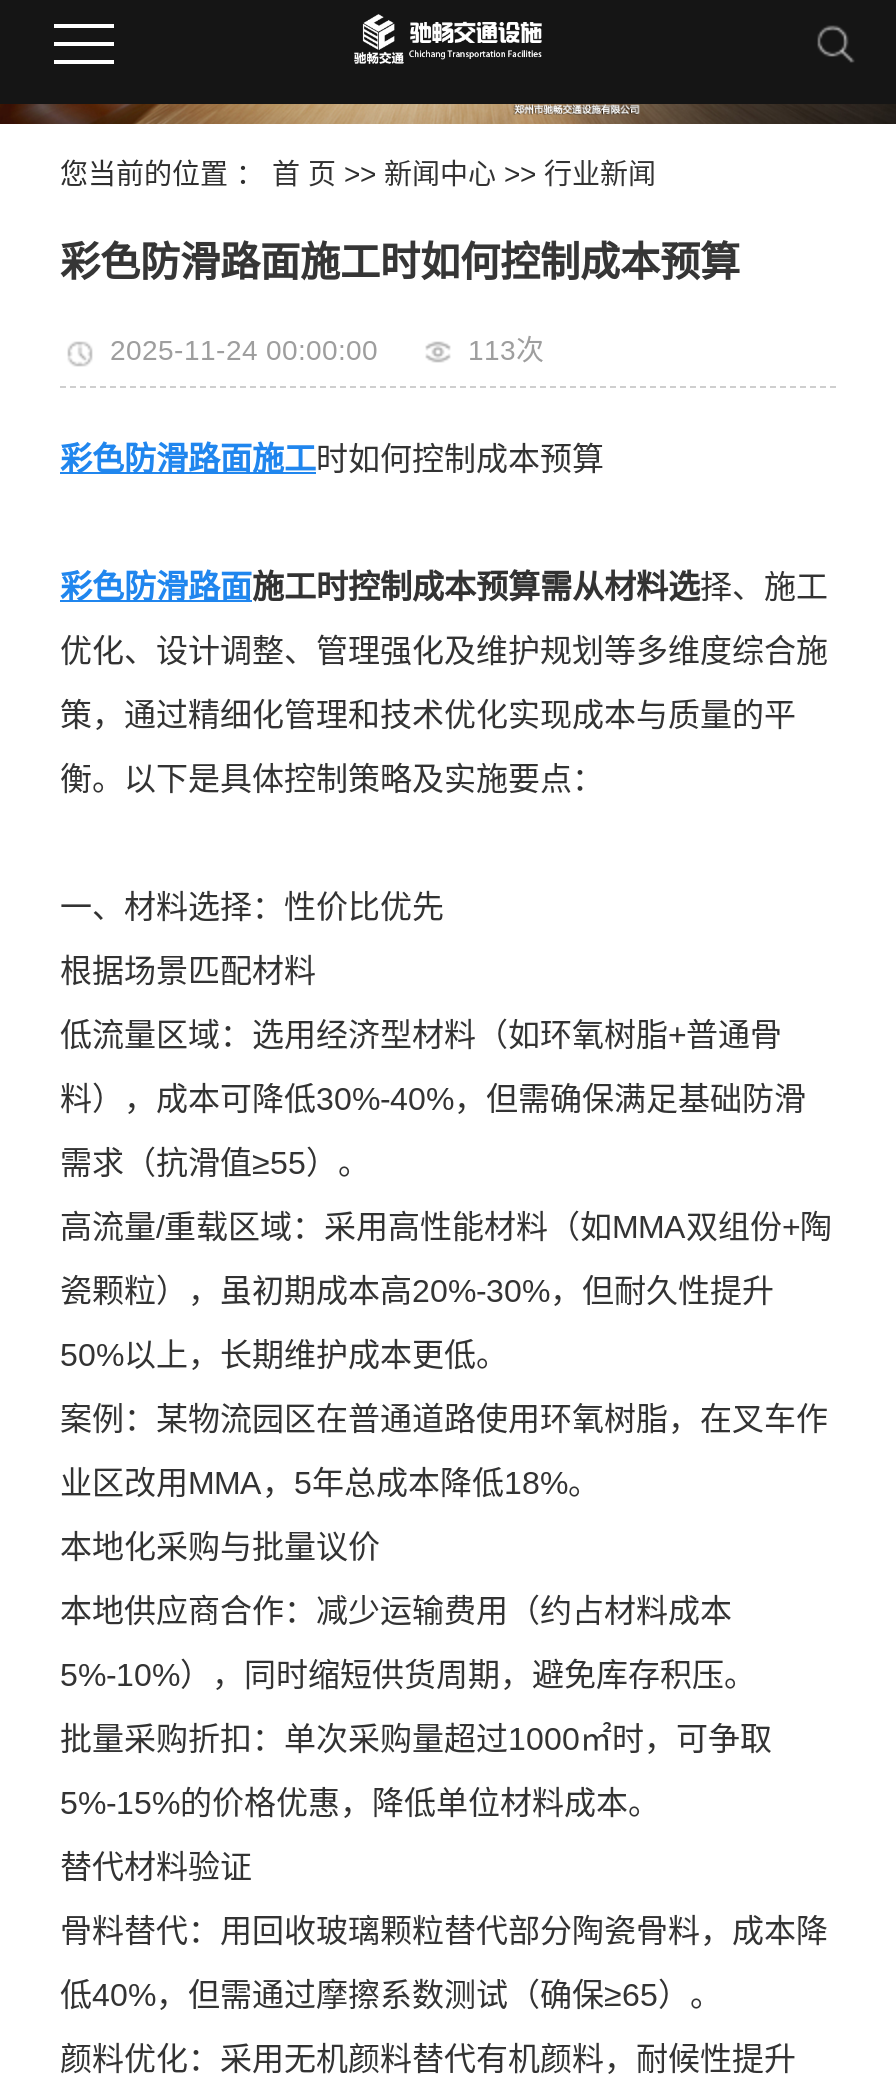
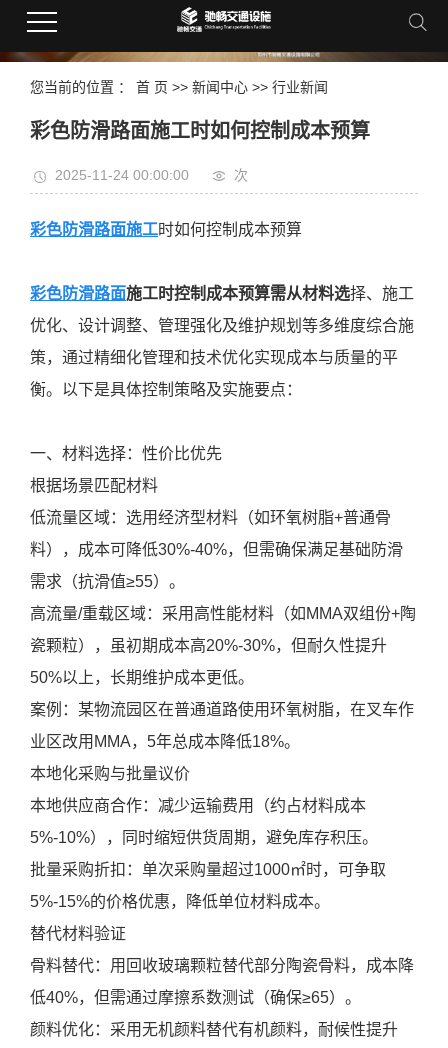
- 113次
+ 次
